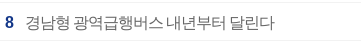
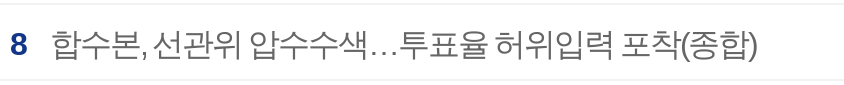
- 경남형 광역급행버스 내년부터 달린다
+ 합수본, 선관위 압수수색…투표율 허위입력 포착(종합)
